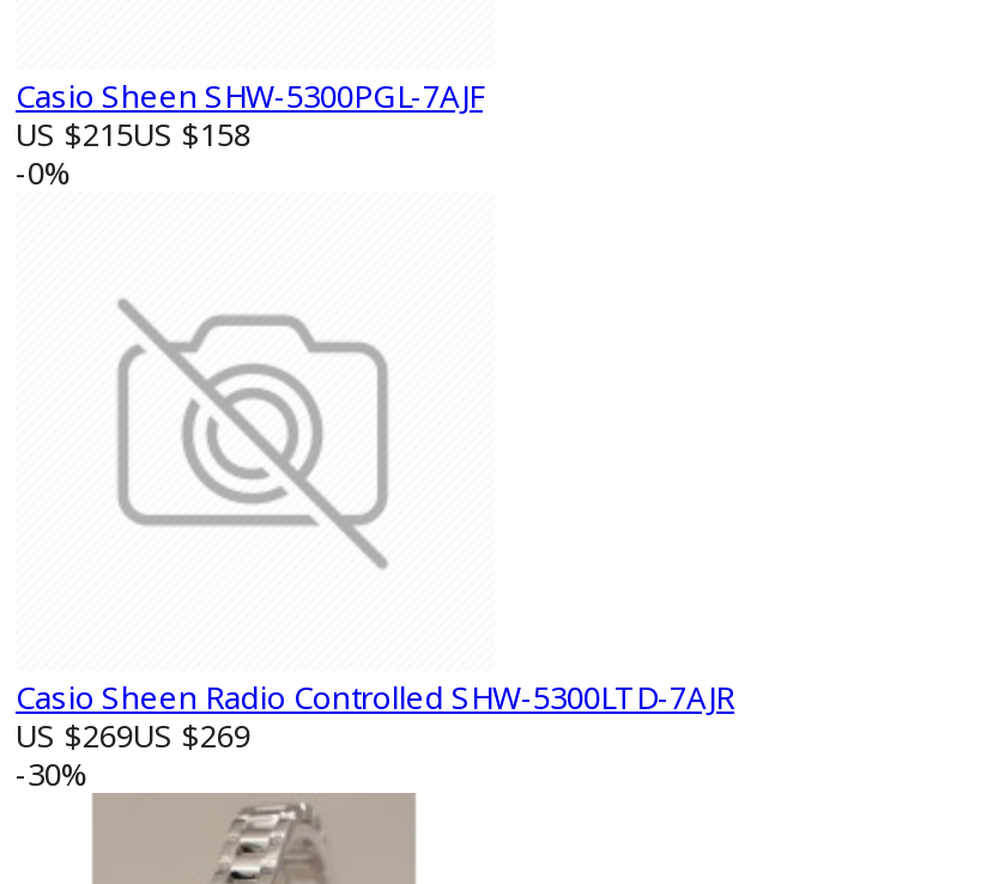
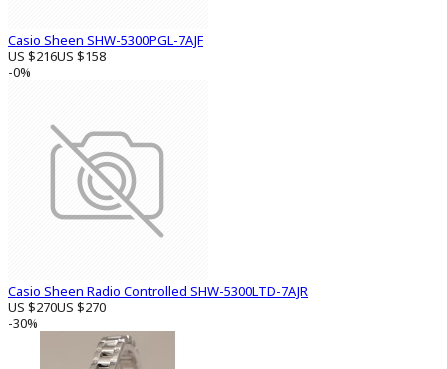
- US $215US $158
+ US $216US $158

- US $269US $269
+ US $270US $270
